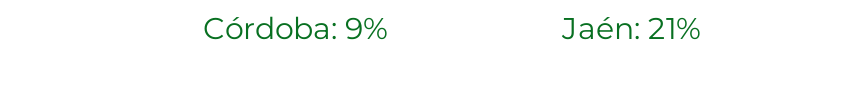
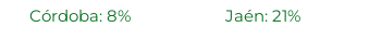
- Córdoba: 9%
+ Córdoba: 8%
